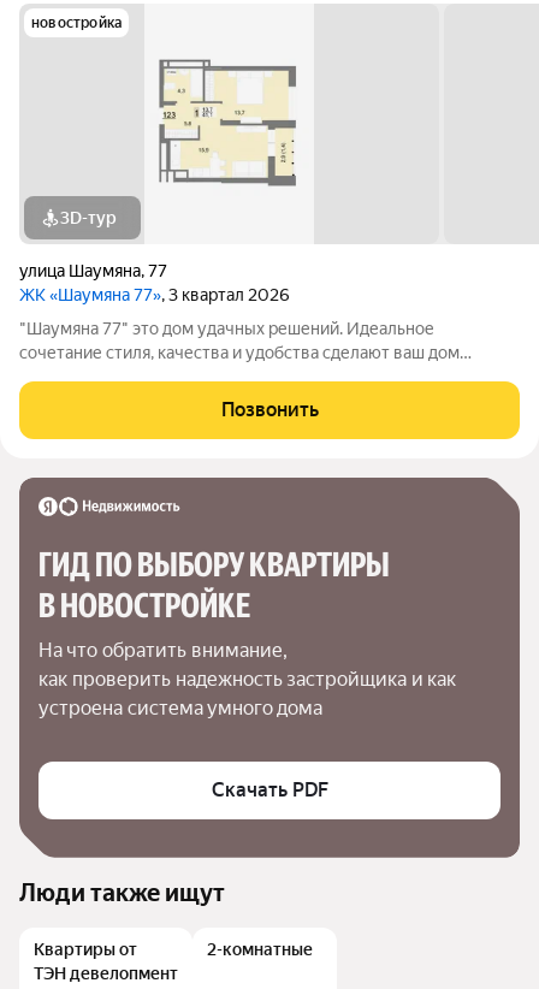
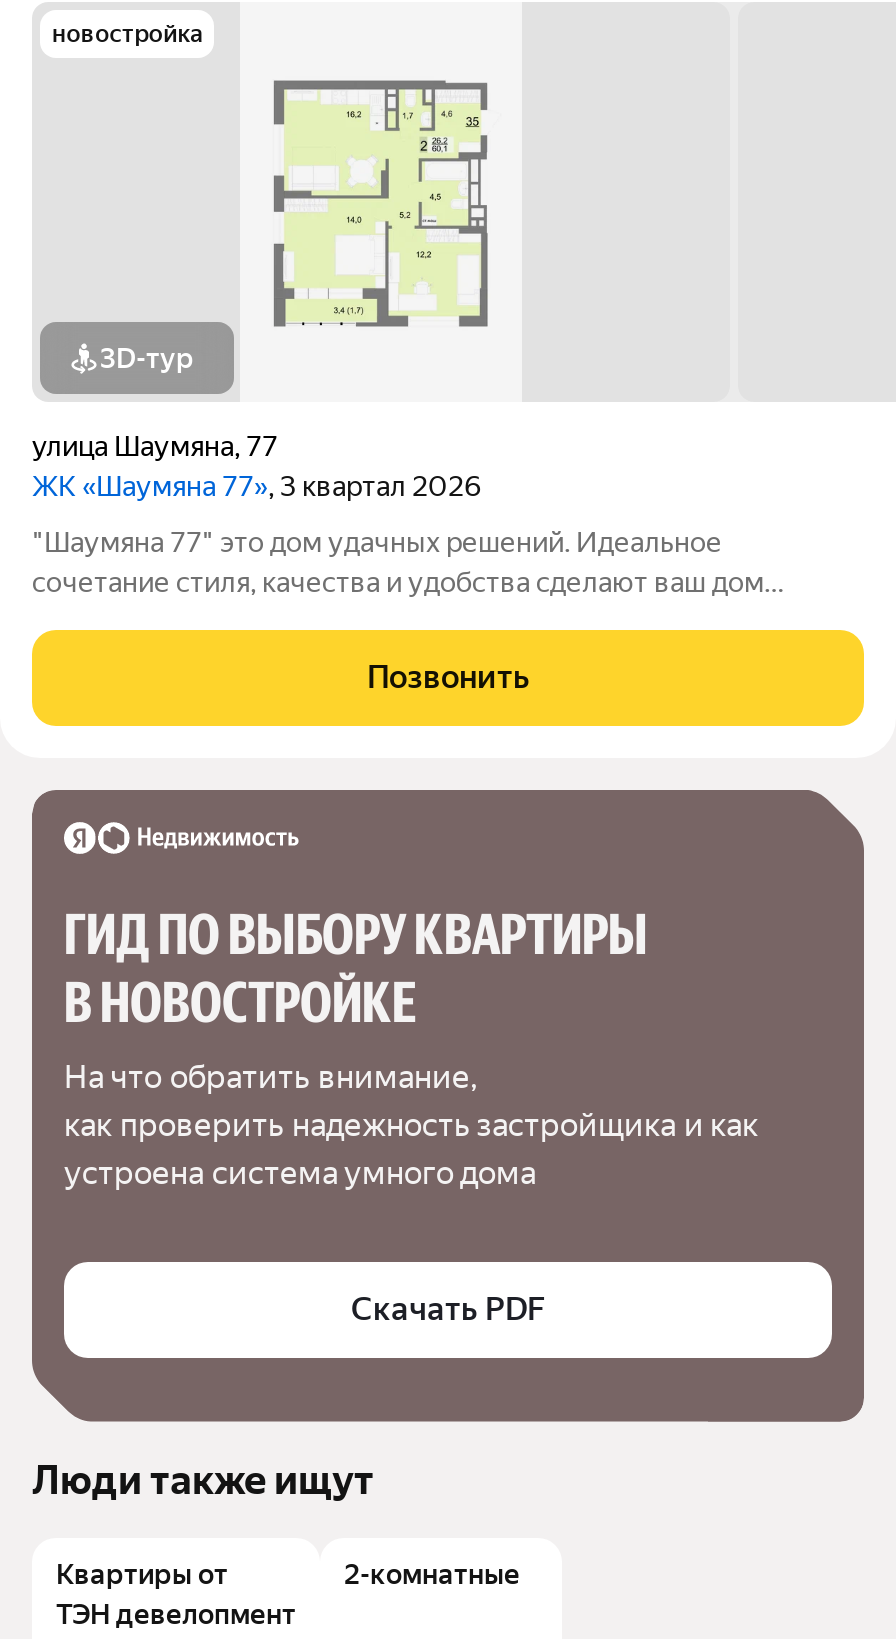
- [image]
+ [image]
